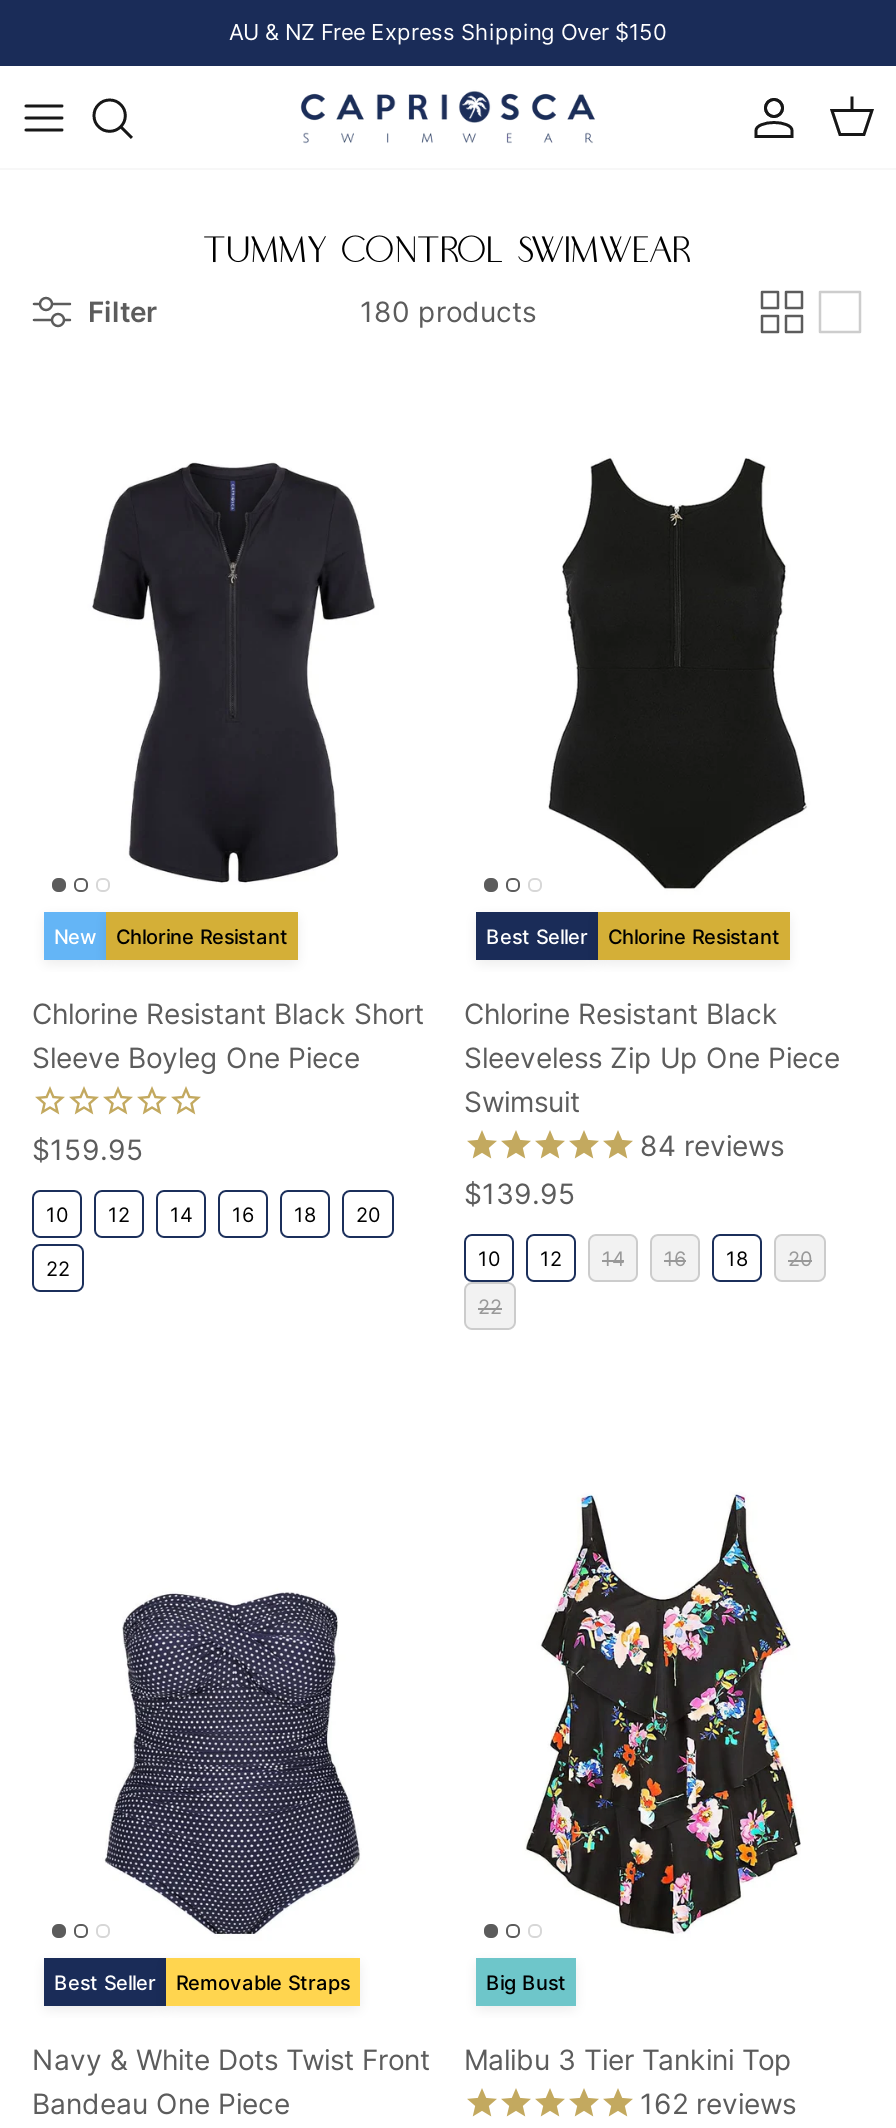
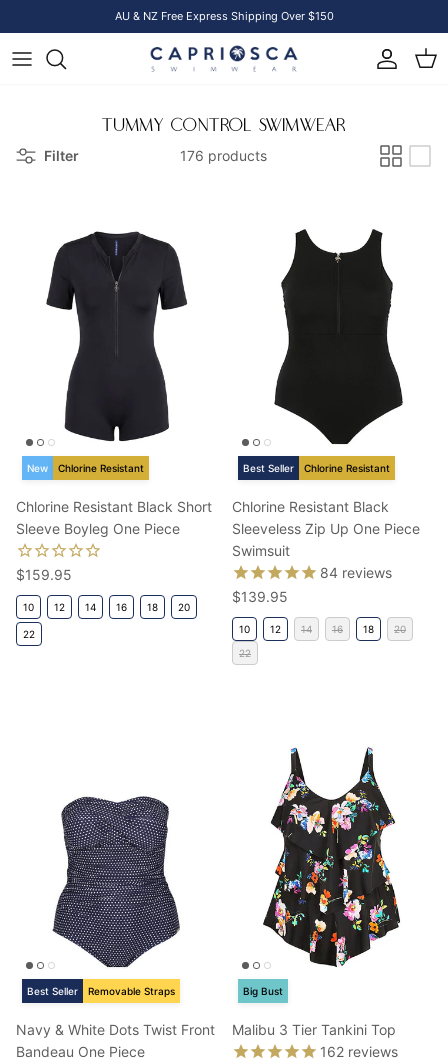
- 180 products
+ 176 products
